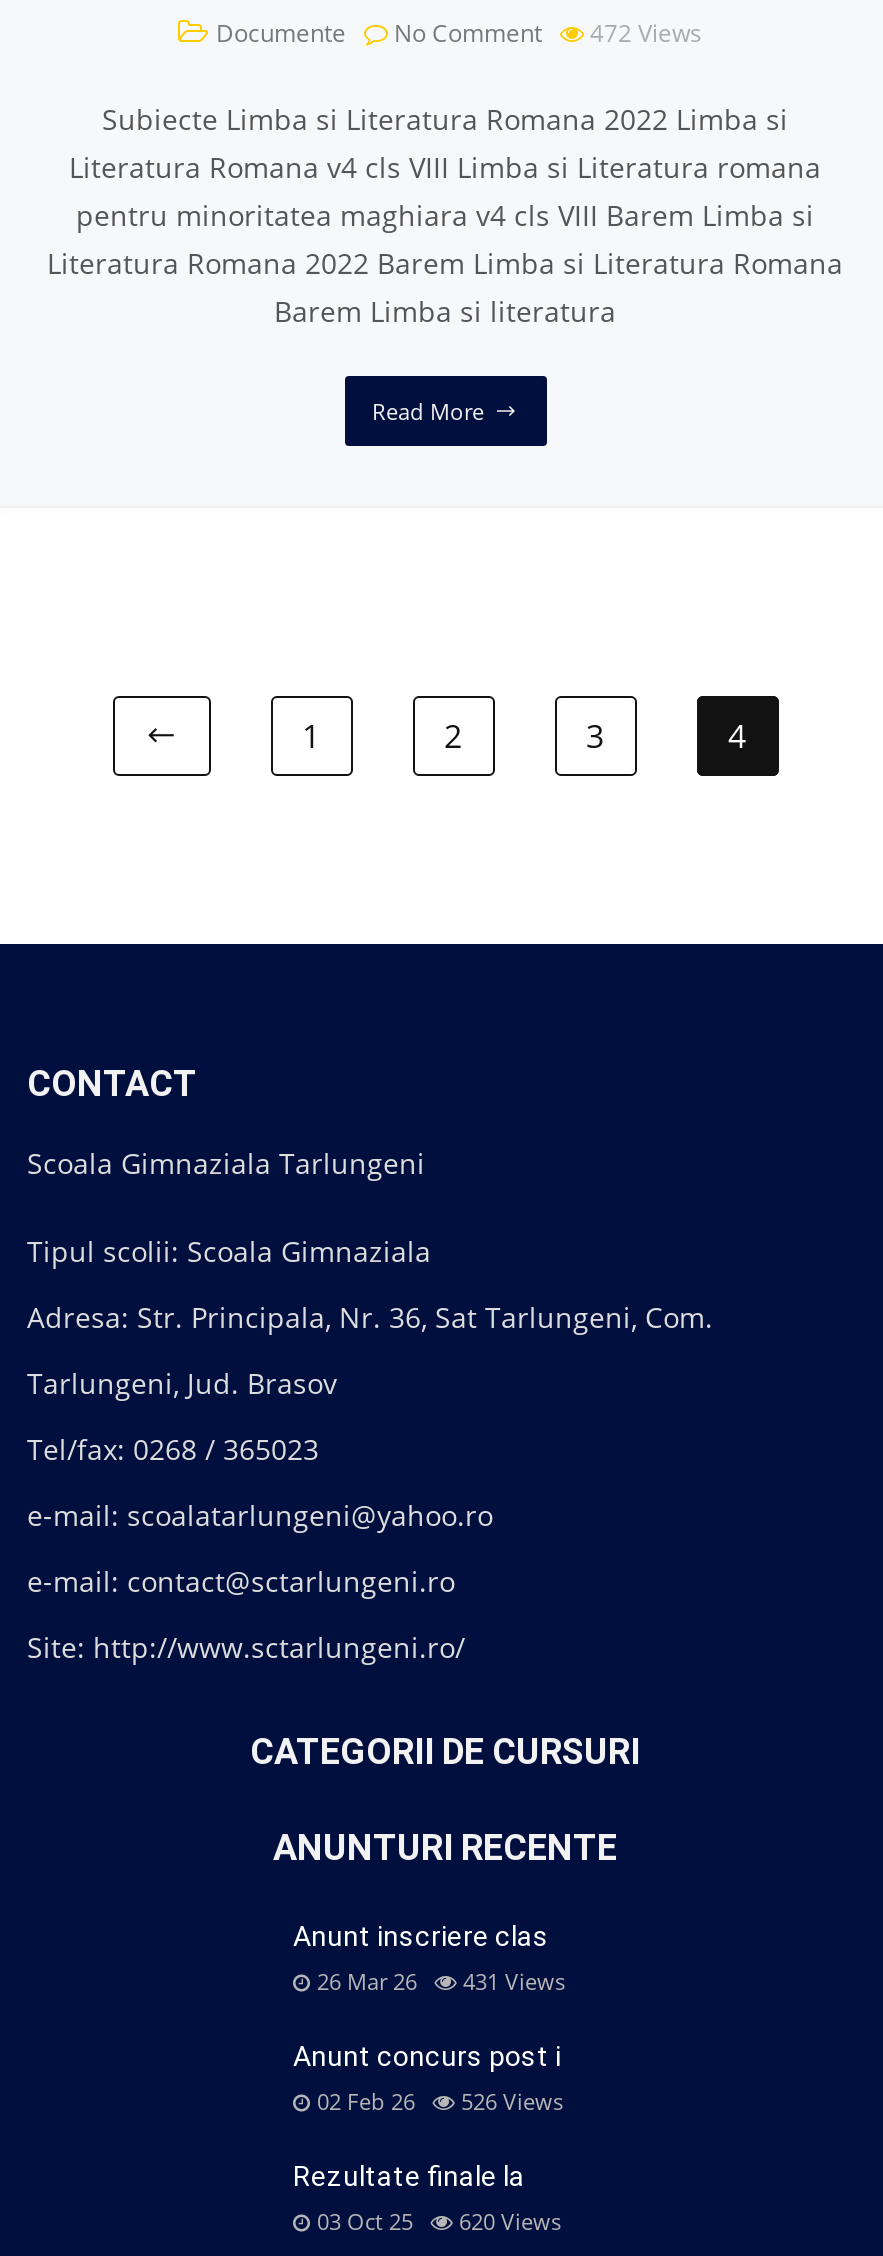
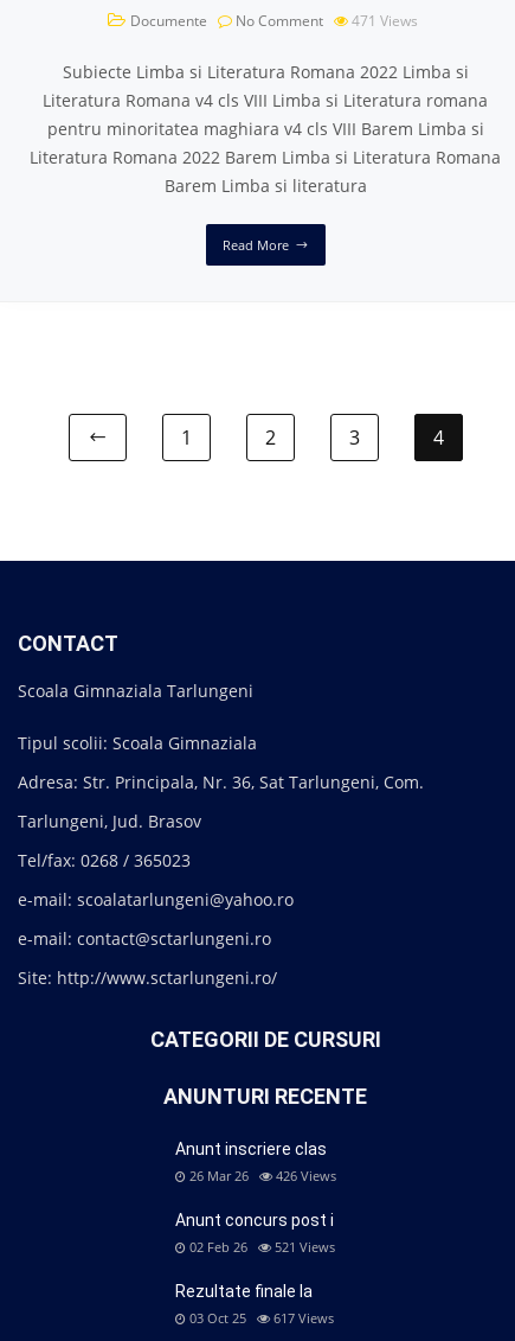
- Documente No Comment 472 Views
+ Documente No Comment 471 Views

- 26 Mar 26 431 Views
+ 26 Mar 26 426 Views

- 02 Feb 26 526 Views
+ 02 Feb 26 521 Views

- 03 Oct 25 620 Views
+ 03 Oct 25 617 Views
